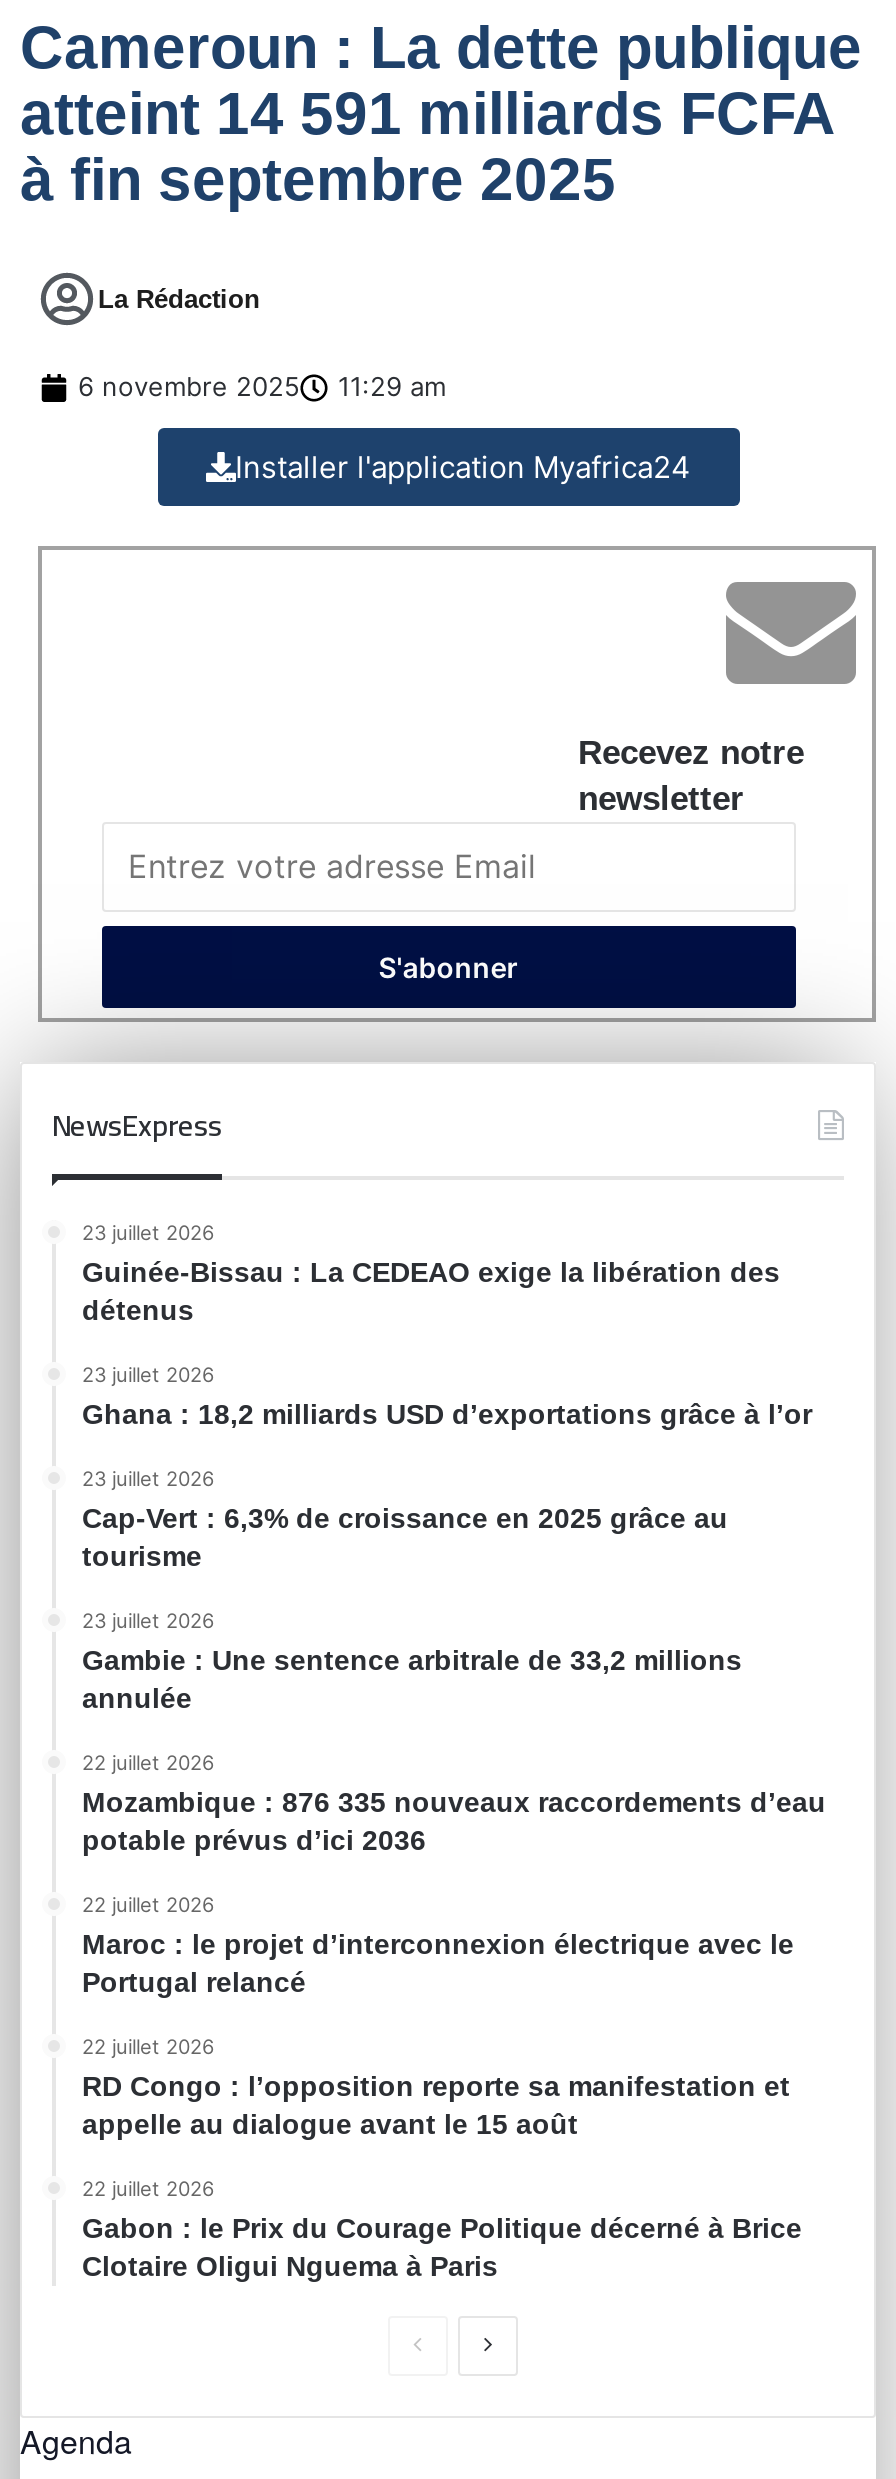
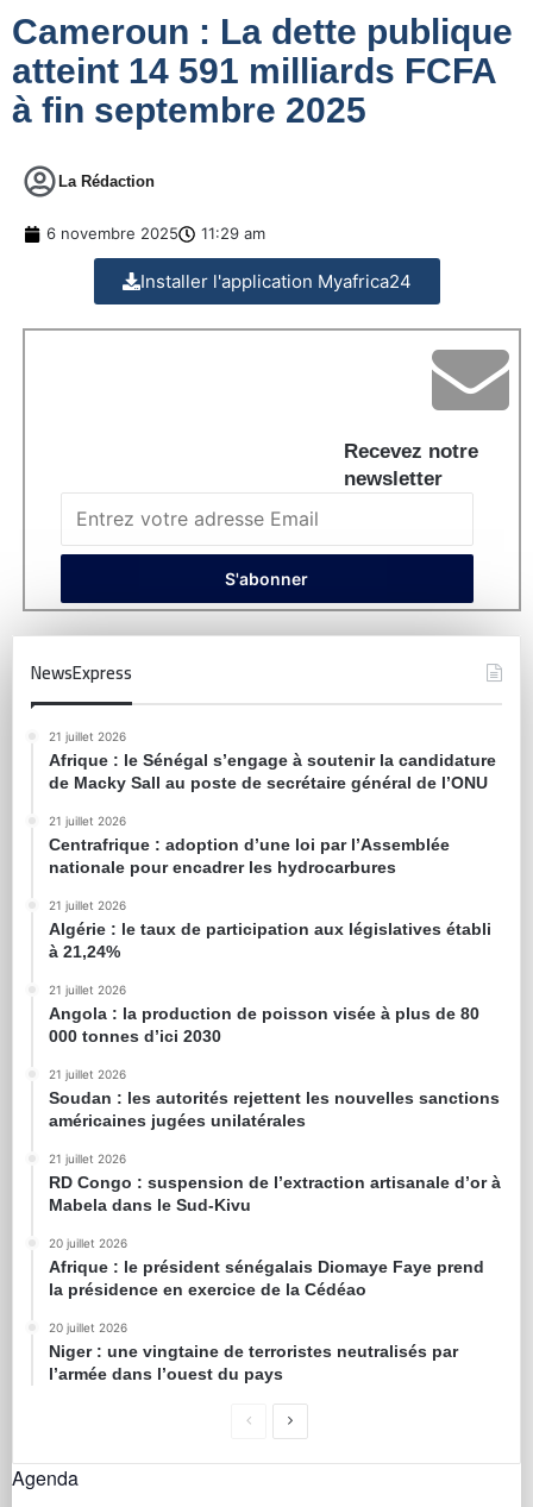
- 23 juillet 2026
- Guinée-Bissau : La CEDEAO exige la libération des
- détenus
+ 21 juillet 2026
+ Afrique : le Sénégal s’engage à soutenir la candidature
+ de Macky Sall au poste de secrétaire général de l’ONU

- 23 juillet 2026
- Ghana : 18,2 milliards USD d’exportations grâce à l’or
+ 21 juillet 2026
+ Centrafrique : adoption d’une loi par l’Assemblée
+ nationale pour encadrer les hydrocarbures

- 23 juillet 2026
- Cap-Vert : 6,3% de croissance en 2025 grâce au
- tourisme
+ 21 juillet 2026
+ Algérie : le taux de participation aux législatives établi
+ à 21,24%

- 23 juillet 2026
- Gambie : Une sentence arbitrale de 33,2 millions
- annulée
+ 21 juillet 2026
+ Angola : la production de poisson visée à plus de 80
+ 000 tonnes d’ici 2030

- 22 juillet 2026
- Mozambique : 876 335 nouveaux raccordements d’eau
- potable prévus d’ici 2036
+ 21 juillet 2026
+ Soudan : les autorités rejettent les nouvelles sanctions
+ américaines jugées unilatérales

- 22 juillet 2026
- Maroc : le projet d’interconnexion électrique avec le
- Portugal relancé
+ 21 juillet 2026
+ RD Congo : suspension de l’extraction artisanale d’or à
+ Mabela dans le Sud-Kivu

- 22 juillet 2026
- RD Congo : l’opposition reporte sa manifestation et
- appelle au dialogue avant le 15 août
+ 20 juillet 2026
+ Afrique : le président sénégalais Diomaye Faye prend
+ la présidence en exercice de la Cédéao

- 22 juillet 2026
- Gabon : le Prix du Courage Politique décerné à Brice
- Clotaire Oligui Nguema à Paris
+ 20 juillet 2026
+ Niger : une vingtaine de terroristes neutralisés par
+ l’armée dans l’ouest du pays
